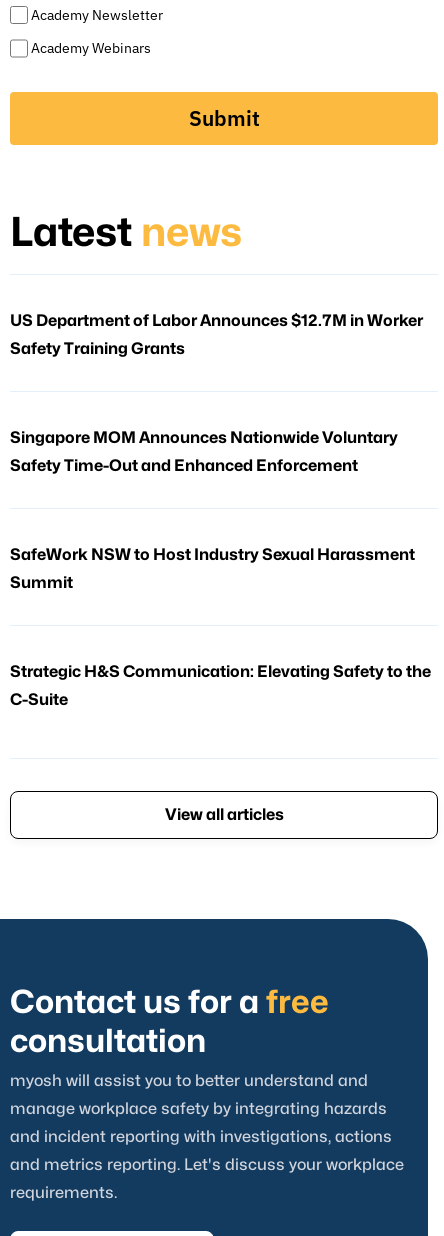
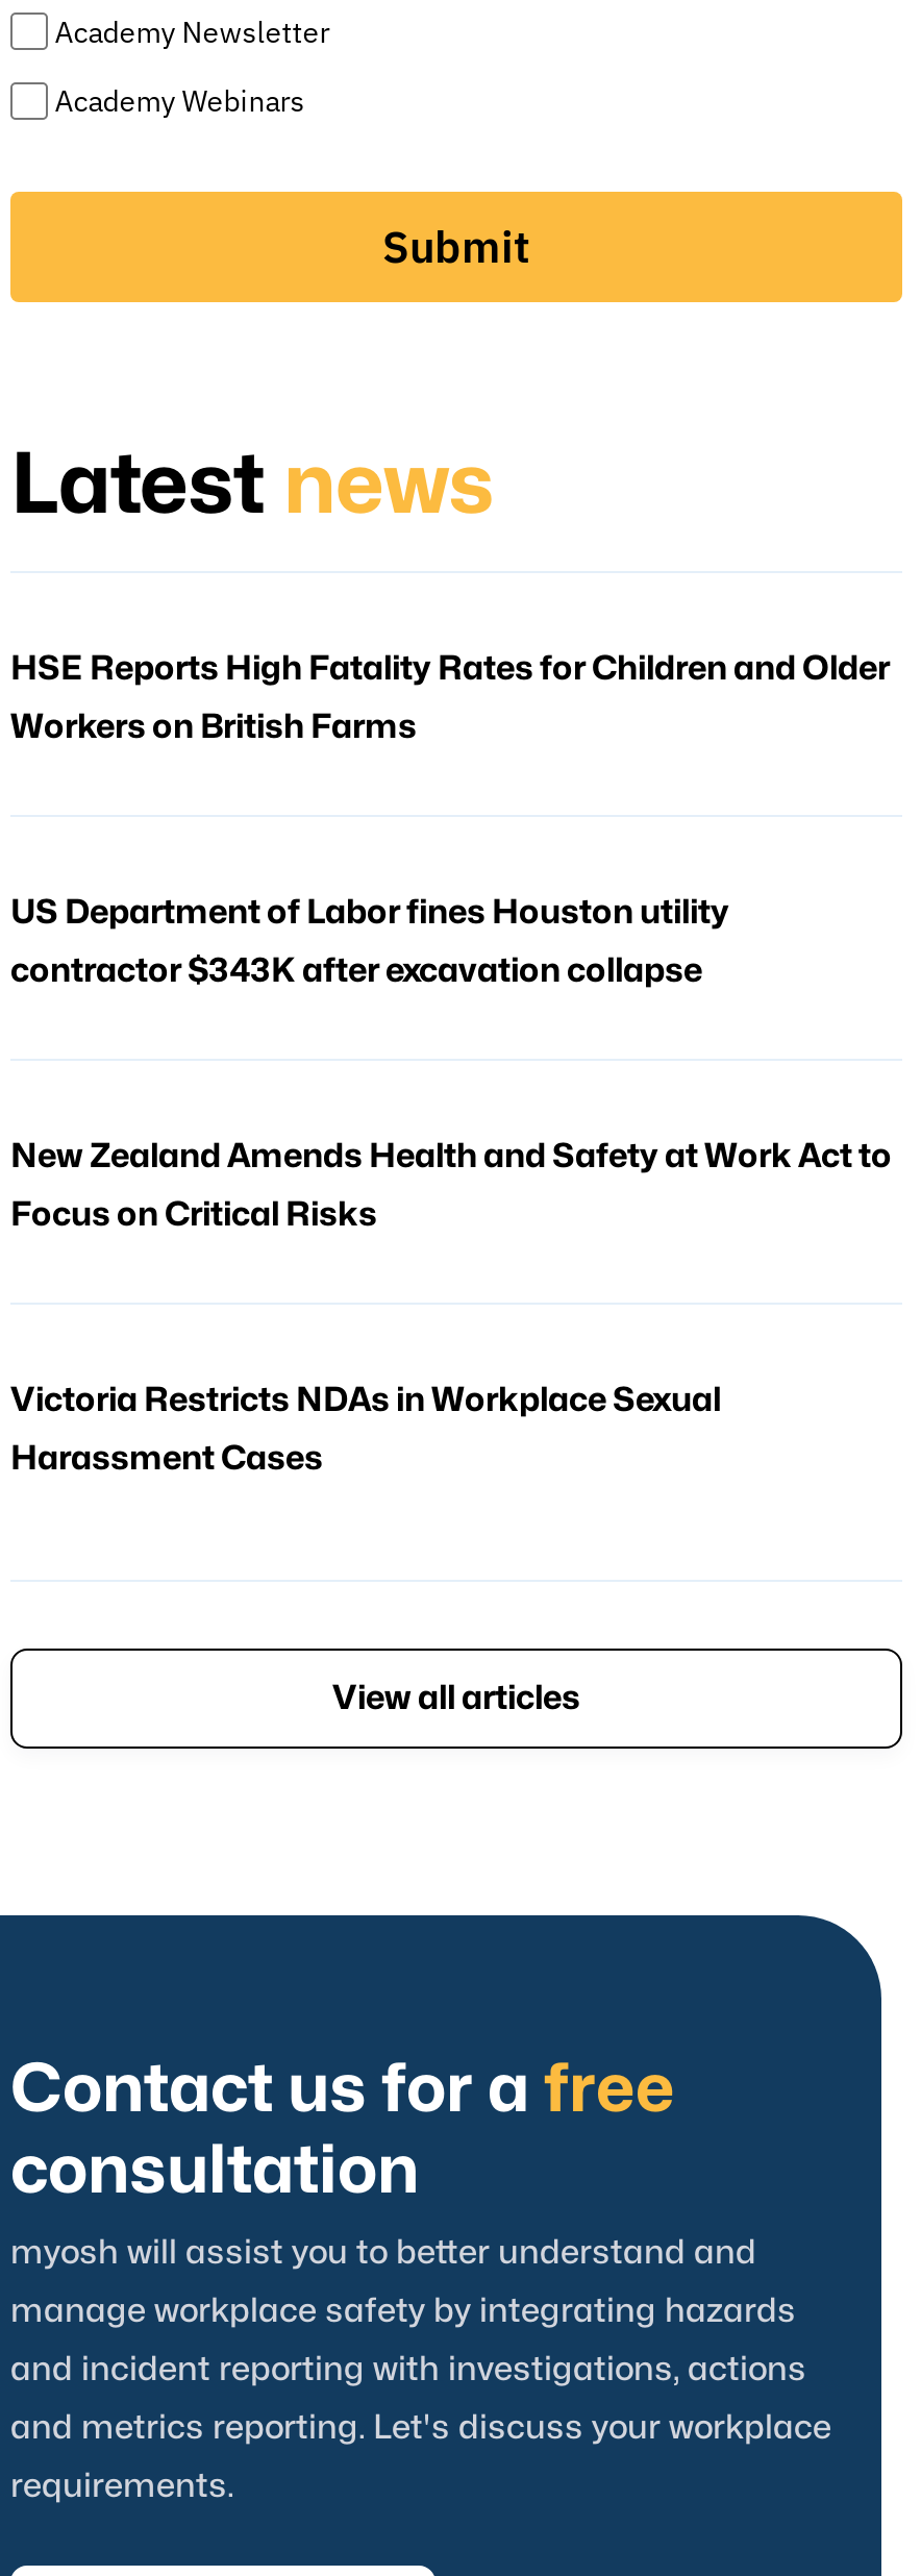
- US Department of Labor Announces $12.7M in Worker
+ HSE Reports High Fatality Rates for Children and Older

- Safety Training Grants
+ Workers on British Farms

- Singapore MOM Announces Nationwide Voluntary
+ US Department of Labor fines Houston utility

- Safety Time-Out and Enhanced Enforcement
+ contractor $343K after excavation collapse

- SafeWork NSW to Host Industry Sexual Harassment
+ New Zealand Amends Health and Safety at Work Act to

- Summit
+ Focus on Critical Risks

- Strategic H&S Communication: Elevating Safety to the
+ Victoria Restricts NDAs in Workplace Sexual

- C-Suite
+ Harassment Cases
